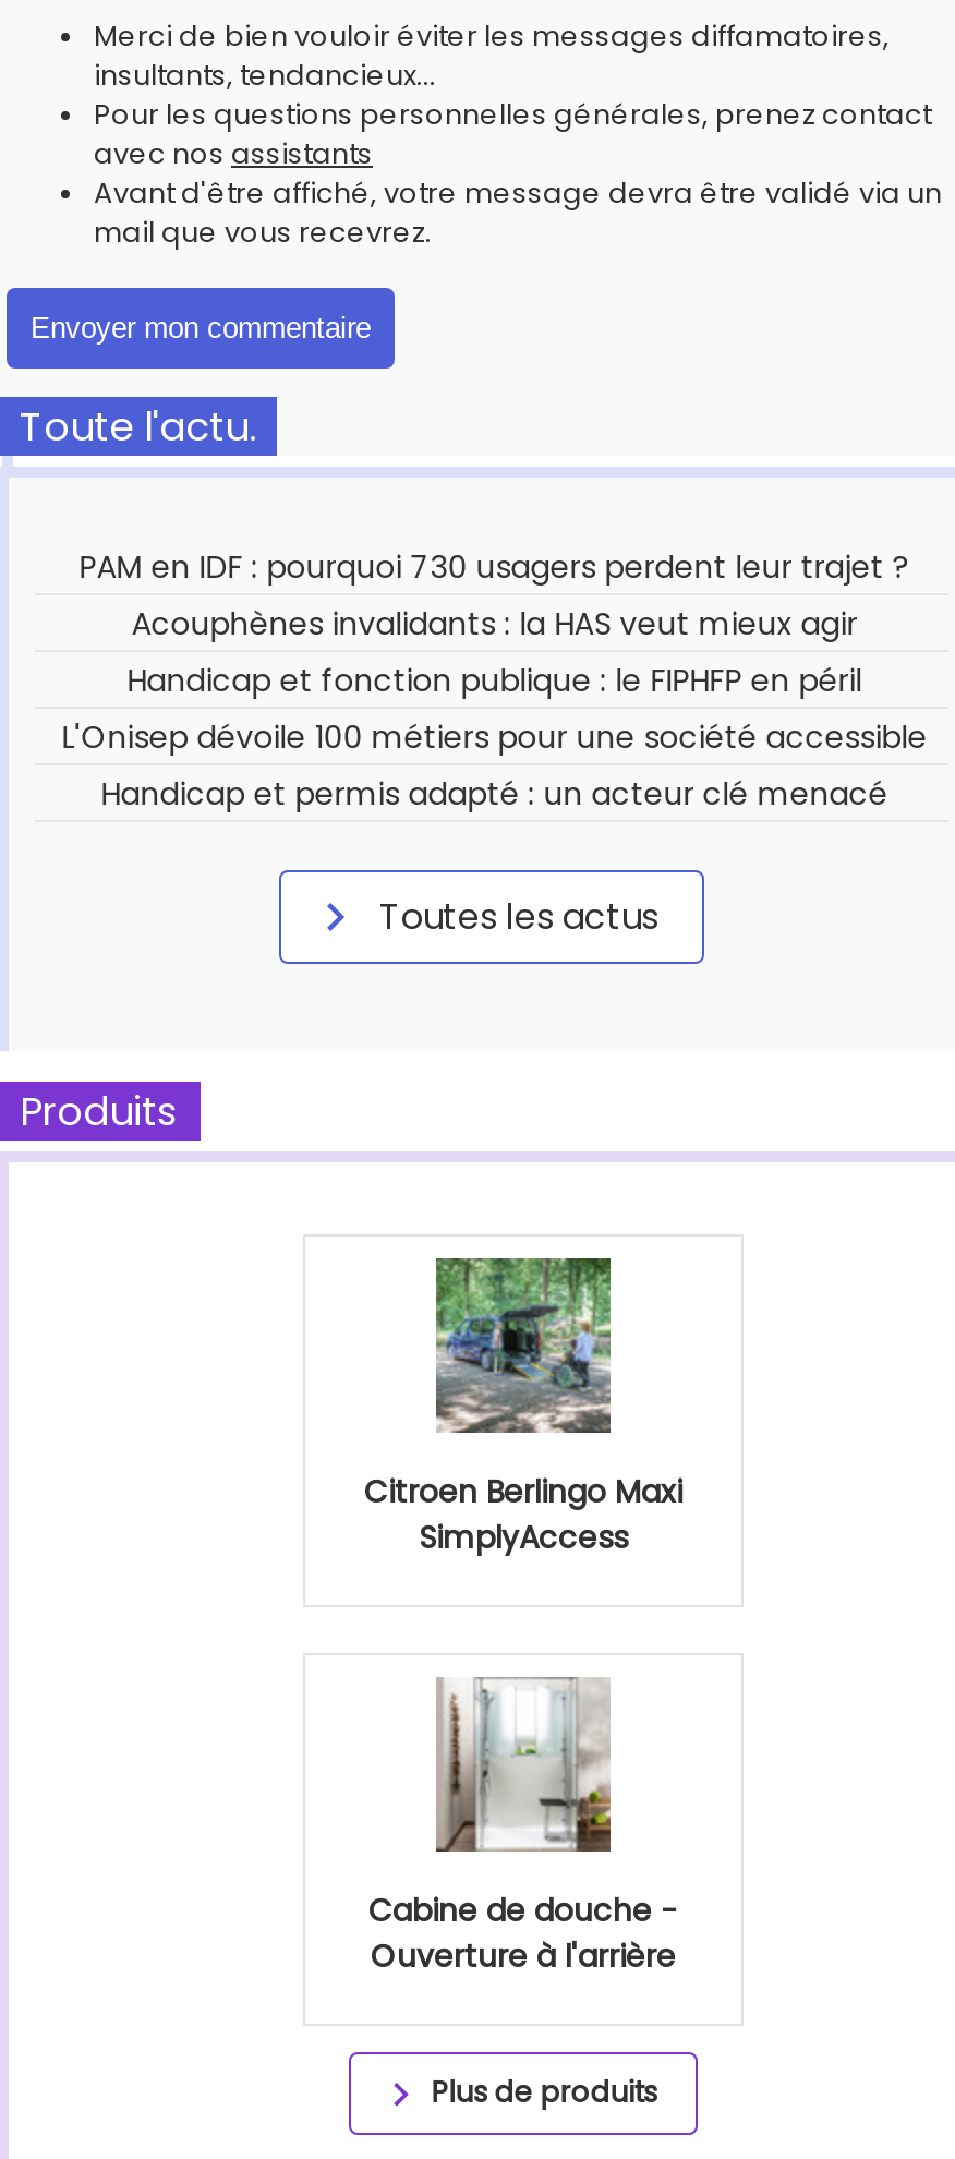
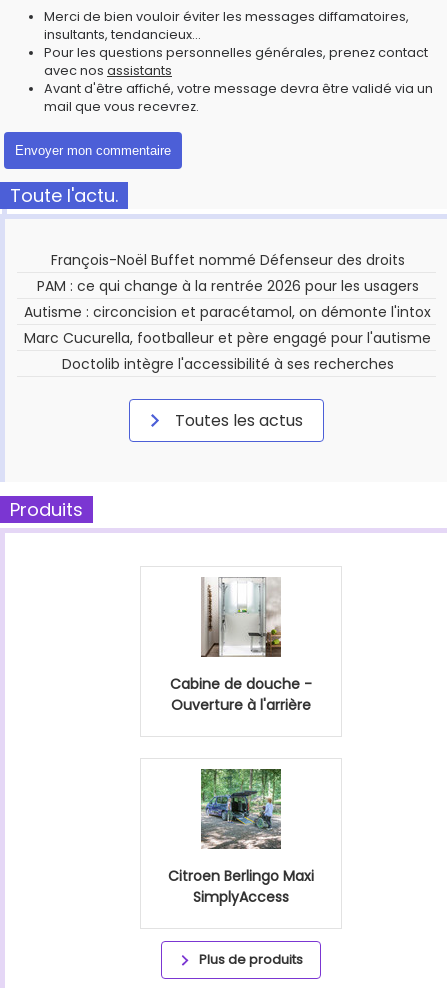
- PAM en IDF : pourquoi 730 usagers perdent leur trajet ?
- Acouphènes invalidants : la HAS veut mieux agir
- Handicap et fonction publique : le FIPHFP en péril
- L'Onisep dévoile 100 métiers pour une société accessible
- Handicap et permis adapté : un acteur clé menacé
+ François-Noël Buffet nommé Défenseur des droits
+ PAM : ce qui change à la rentrée 2026 pour les usagers
+ Autisme : circoncision et paracétamol, on démonte l'intox
+ Marc Cucurella, footballeur et père engagé pour l'autisme
+ Doctolib intègre l'accessibilité à ses recherches

moved down: [image] | Citroen Berlingo Maxi | SimplyAccess

moved up: [image] | Cabine de douche - | Ouverture à l'arrière
